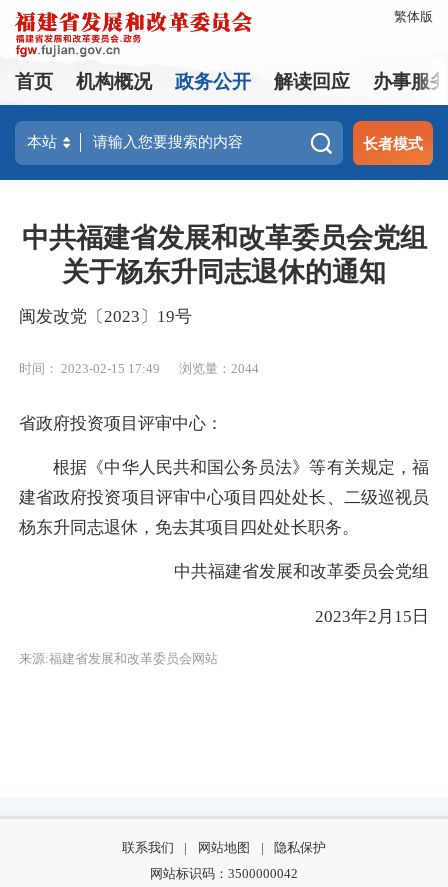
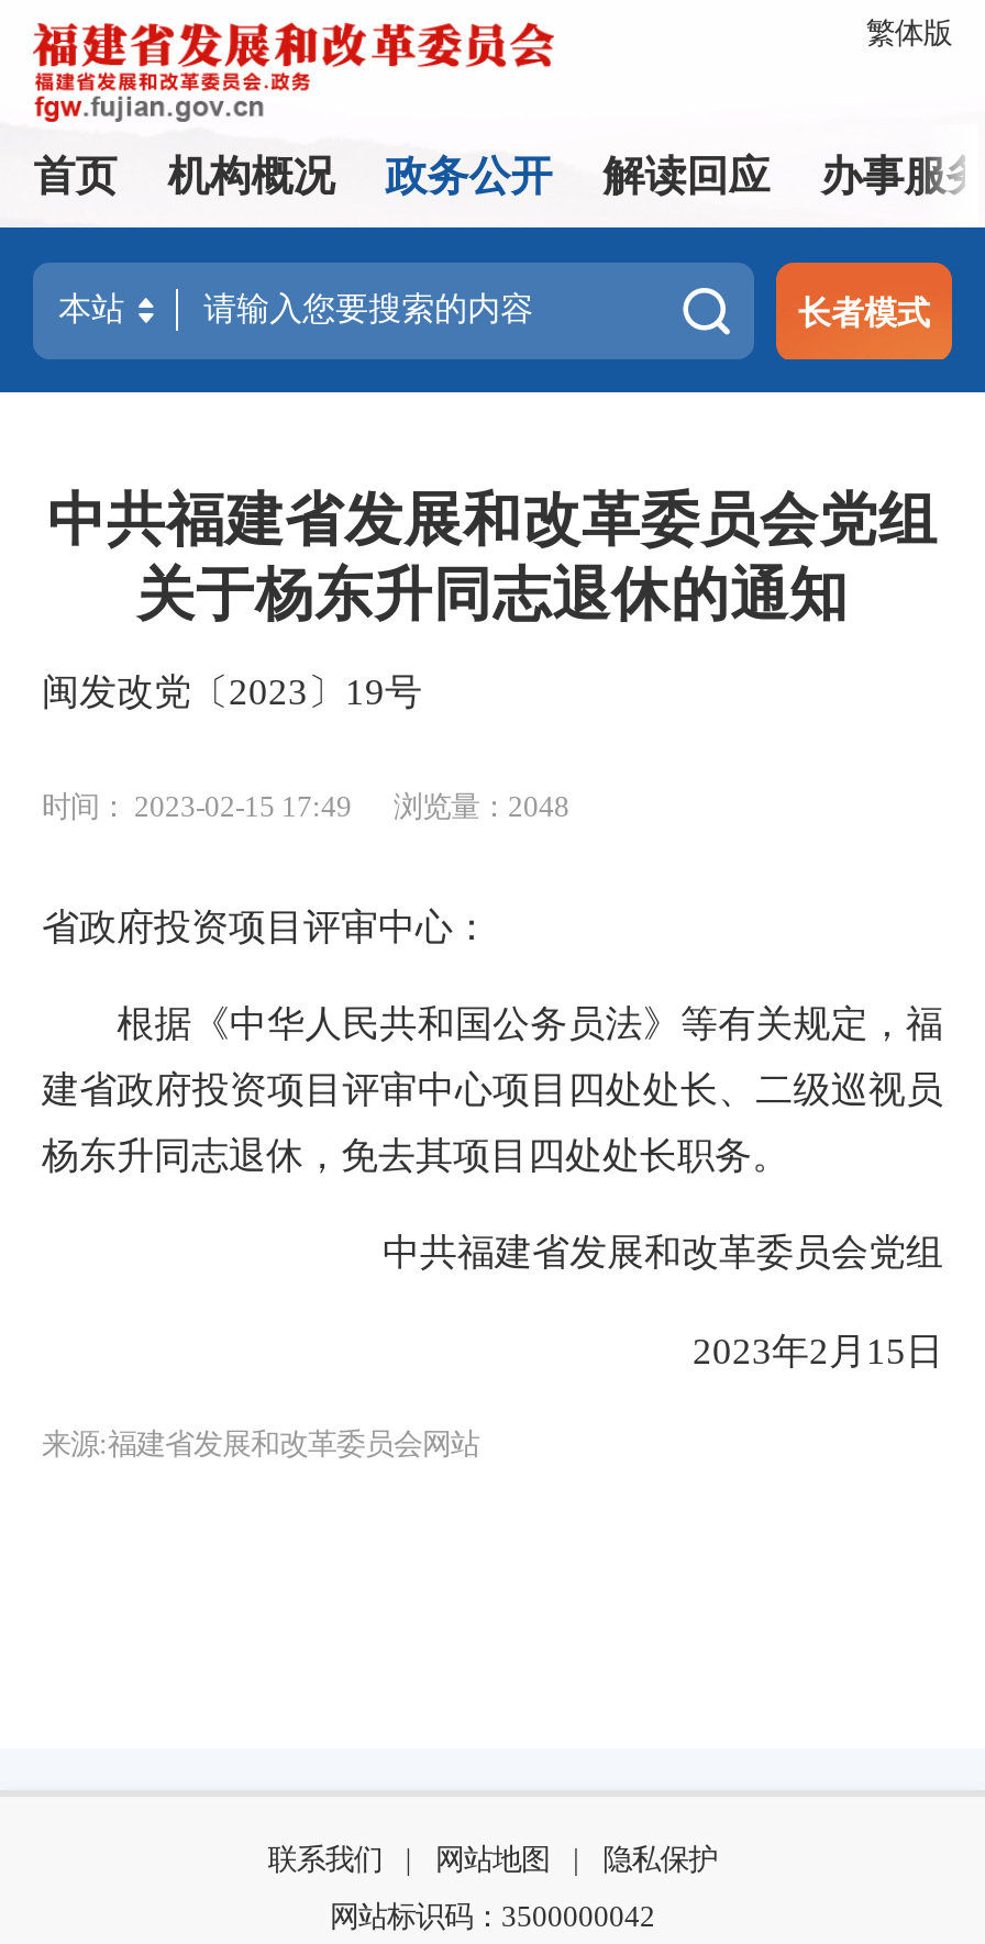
- 时间： 2023-02-15 17:49 浏览量：2044
+ 时间： 2023-02-15 17:49 浏览量：2048
